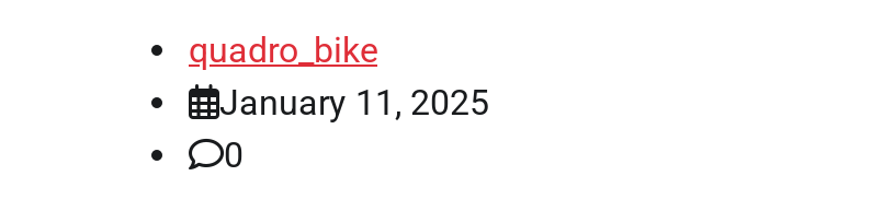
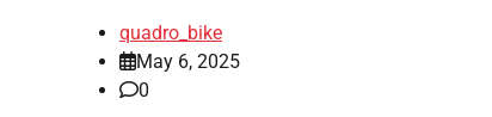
- January 11, 2025
+ May 6, 2025
